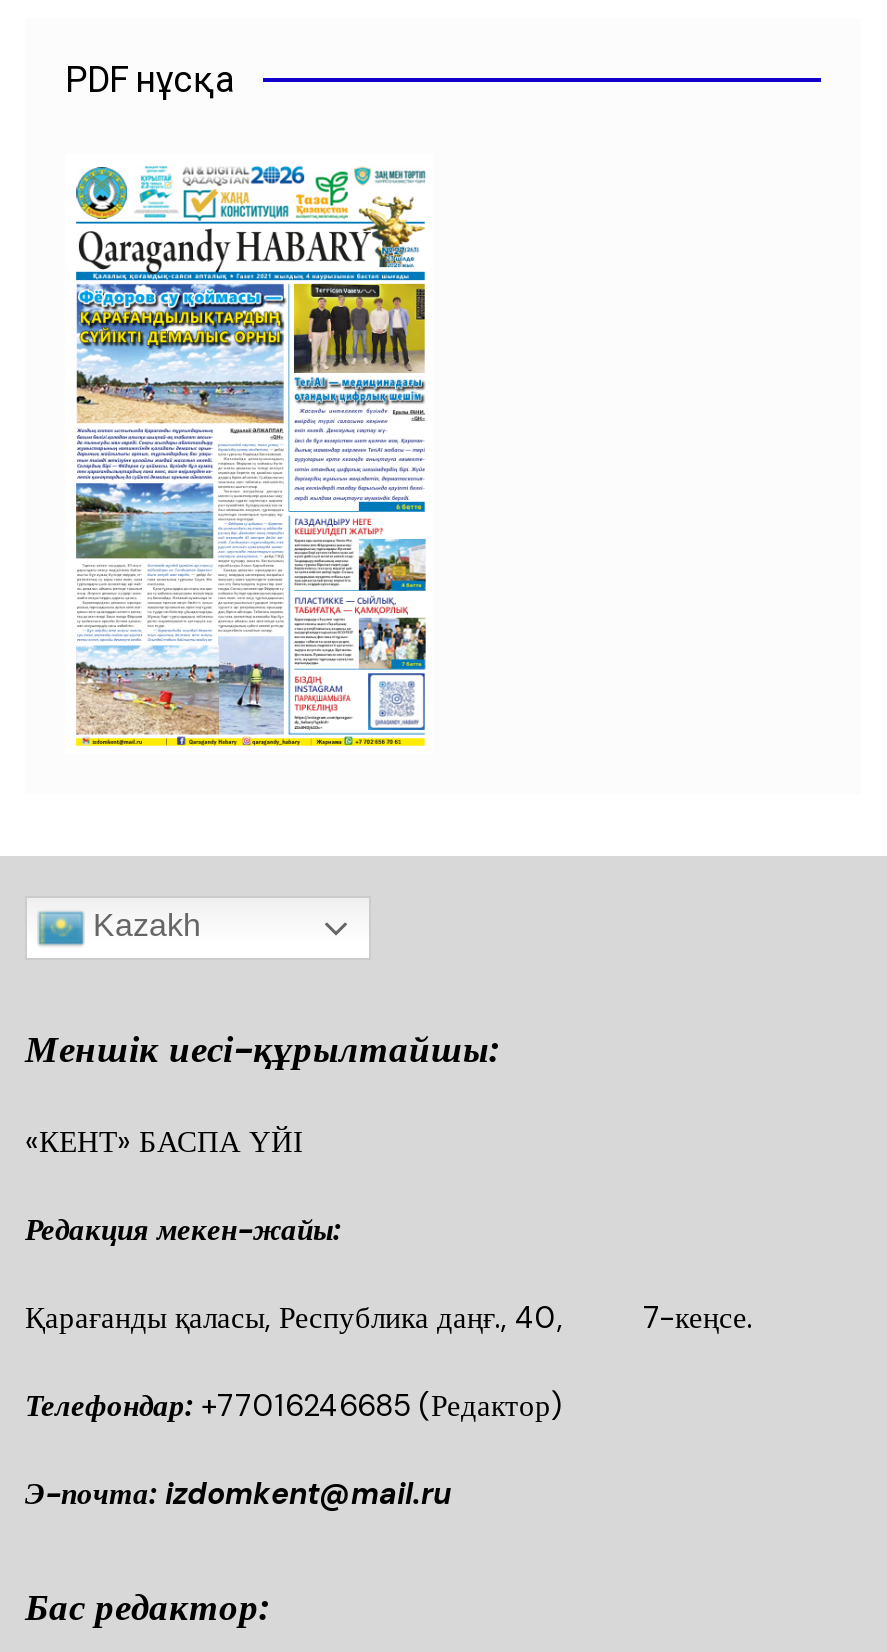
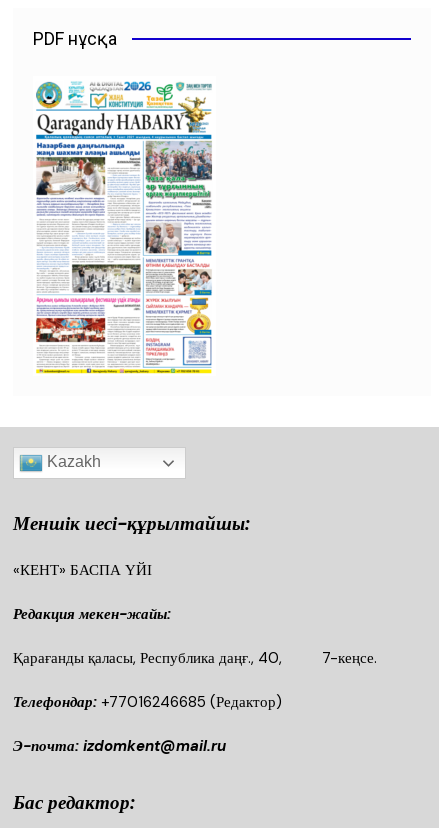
- [image]
+ [image]
